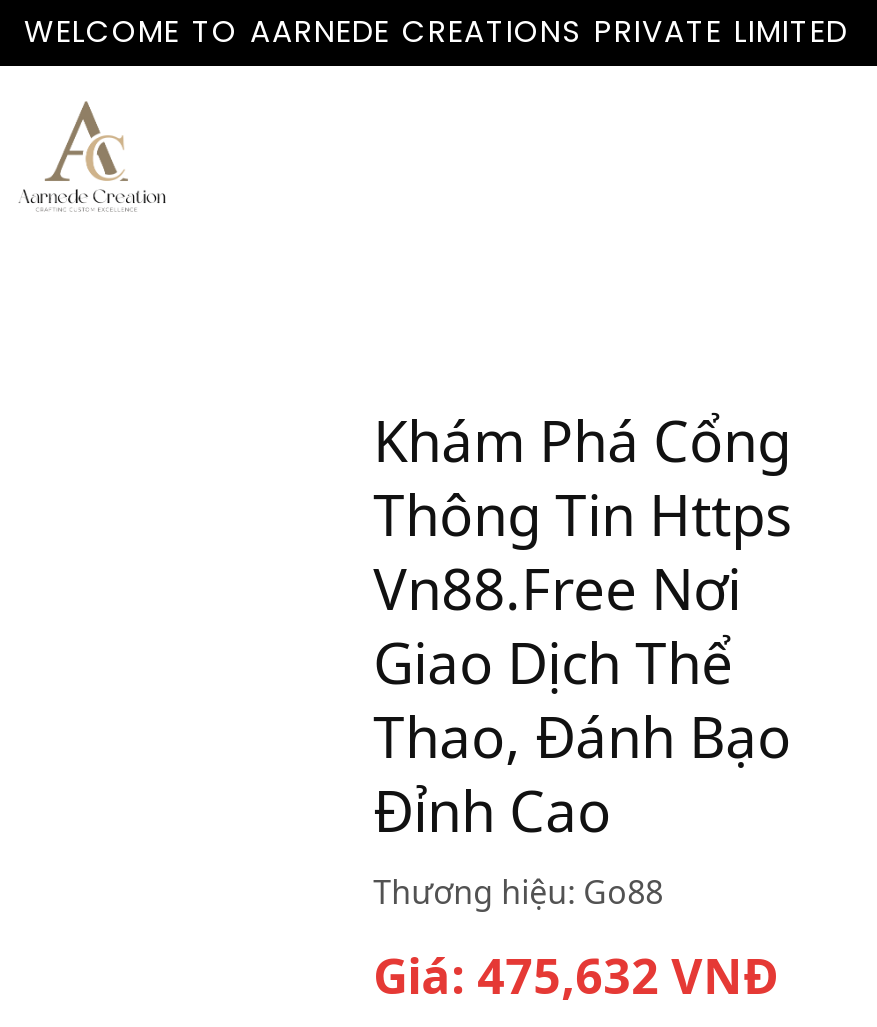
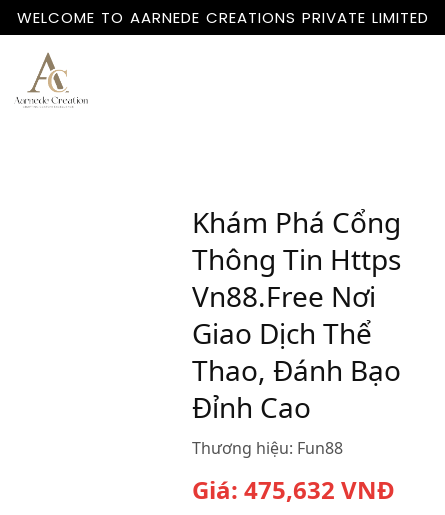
- Thương hiệu: Go88
+ Thương hiệu: Fun88
